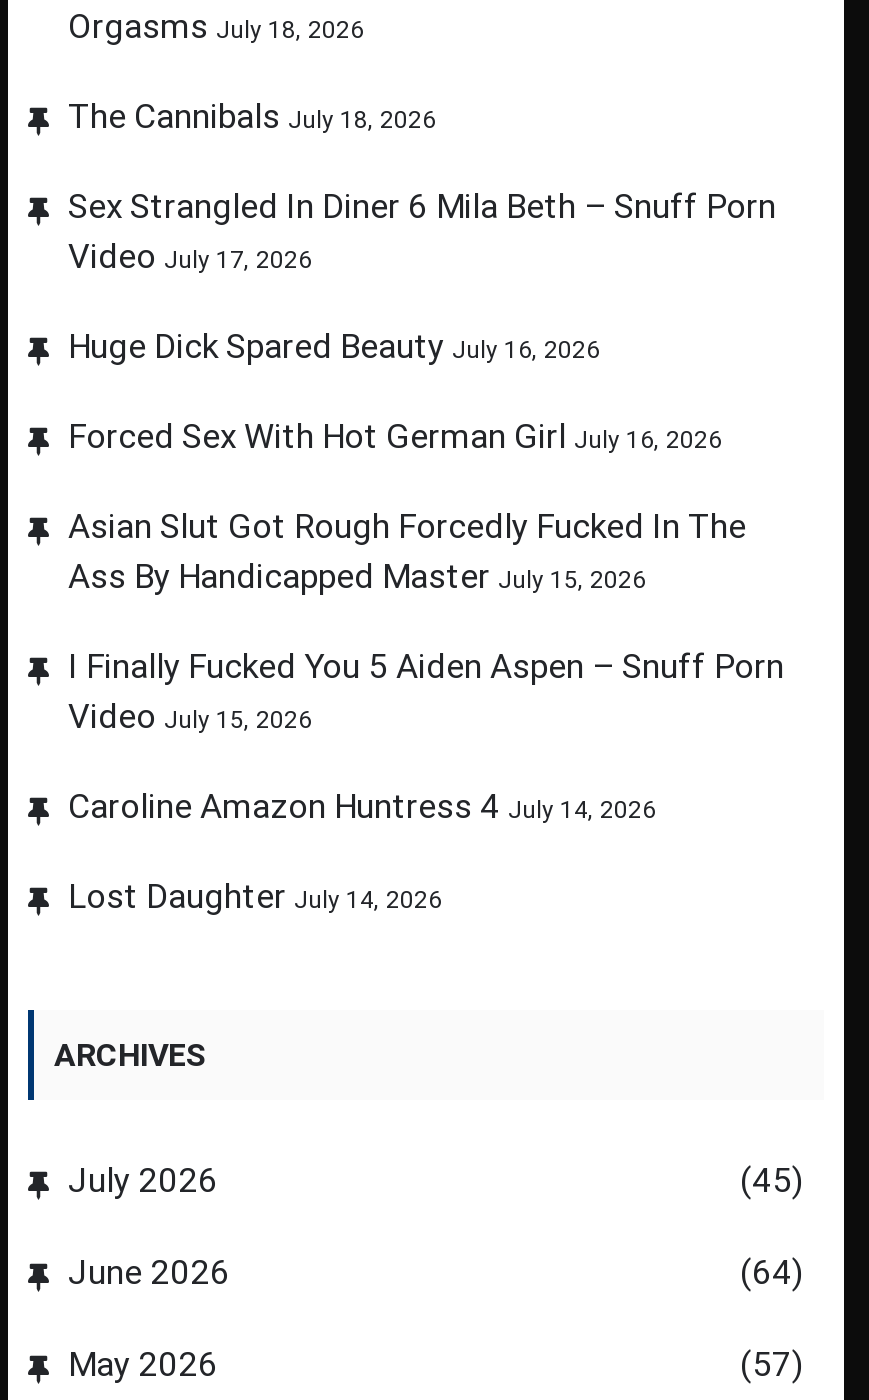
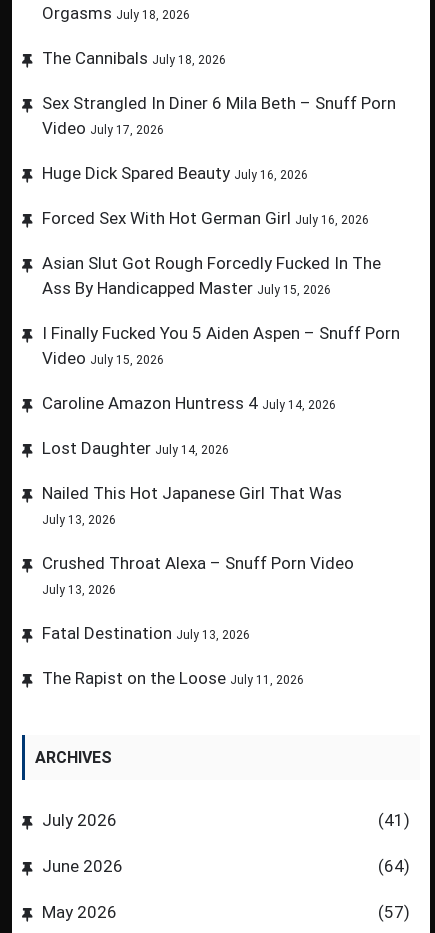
+ Nailed This Hot Japanese Girl That Was
+ July 13, 2026
+ Crushed Throat Alexa – Snuff Porn Video
+ July 13, 2026
+ Fatal Destination July 13, 2026
+ The Rapist on the Loose July 11, 2026

- (45)
+ (41)
